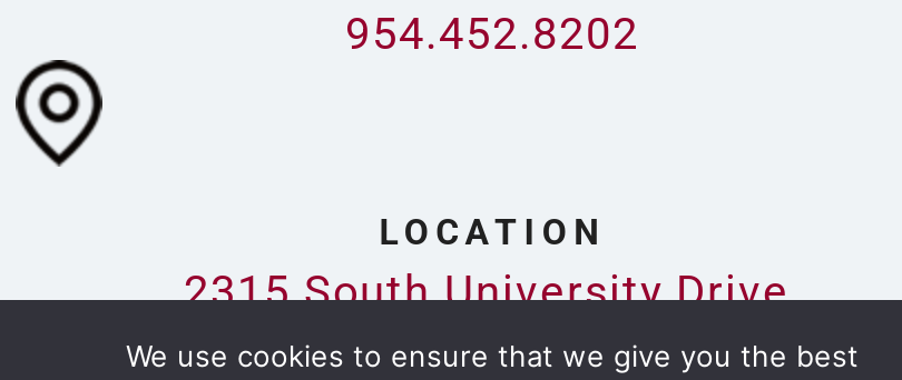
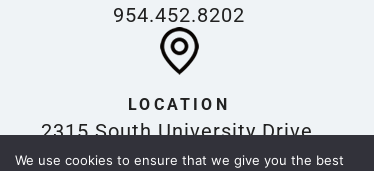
- [image]

+ [image]
